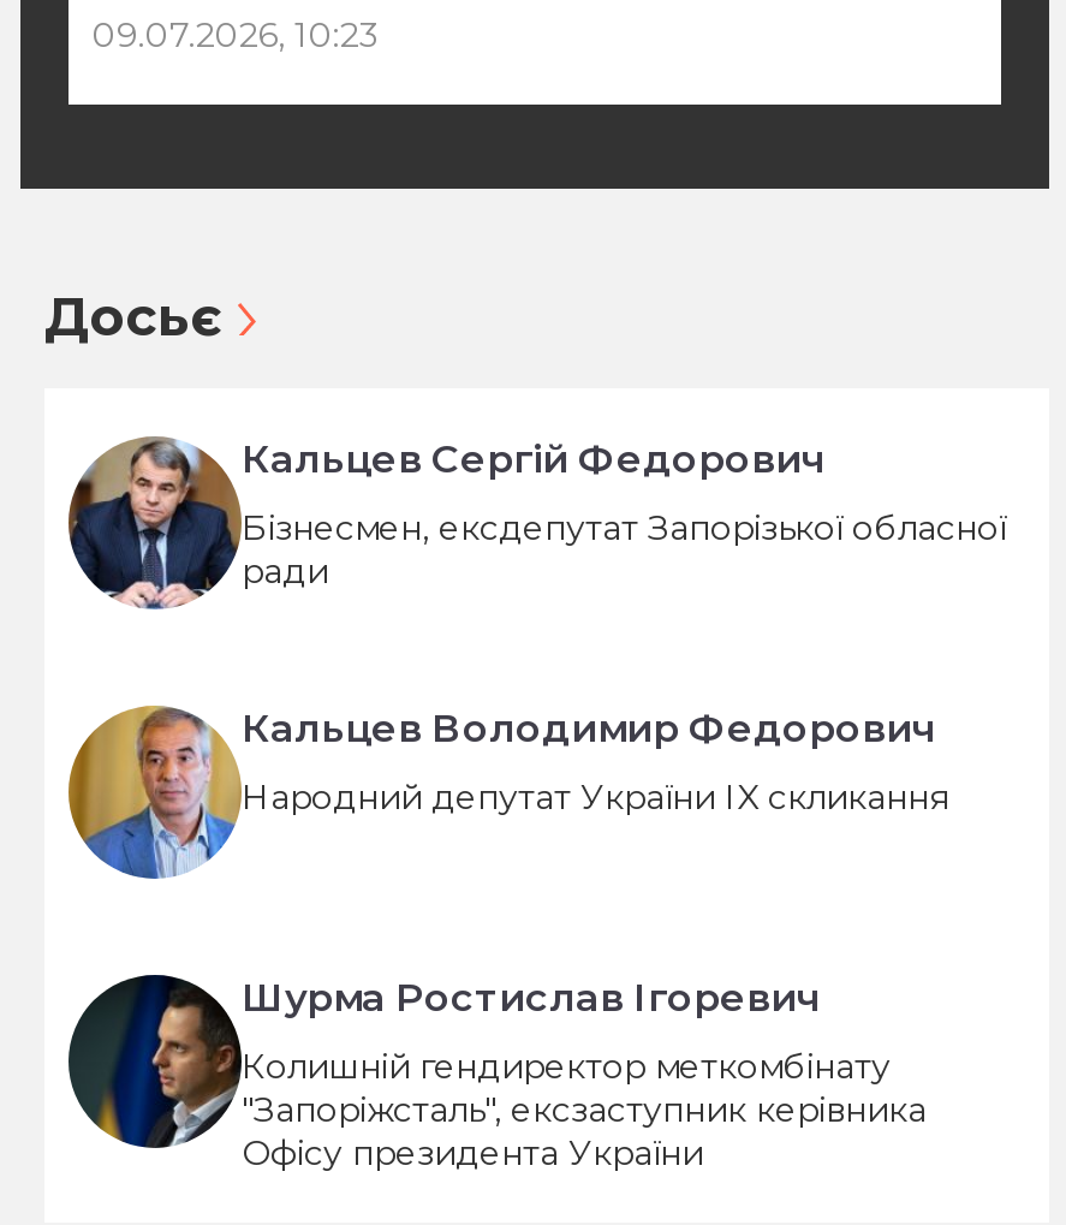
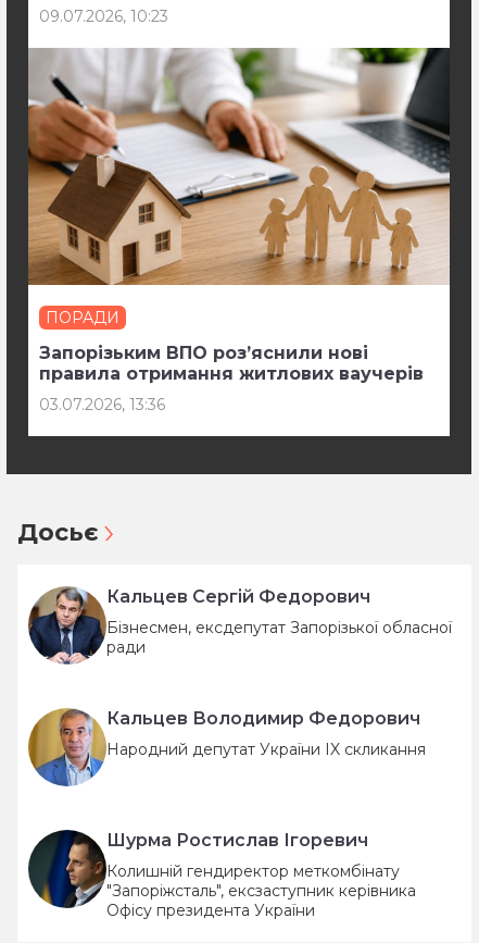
+ [image]
+ ПОРАДИ
+ Запорізьким ВПО роз’яснили нові
+ правила отримання житлових ваучерів
+ 03.07.2026, 13:36
